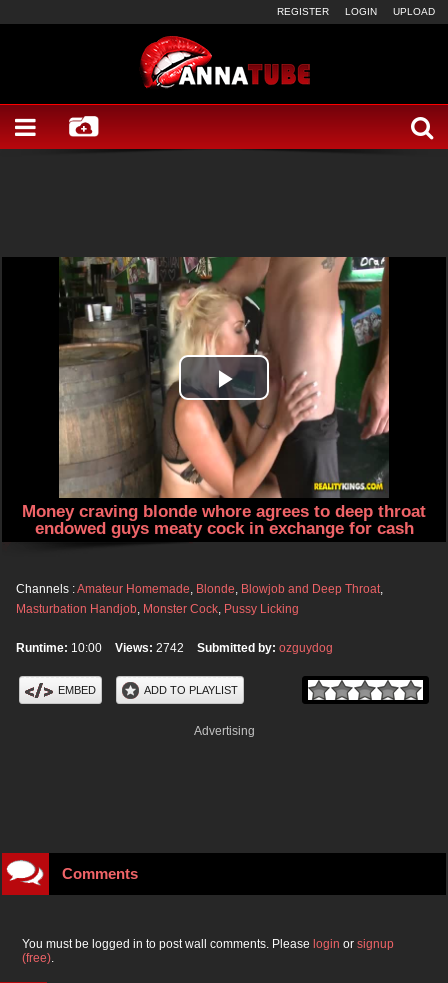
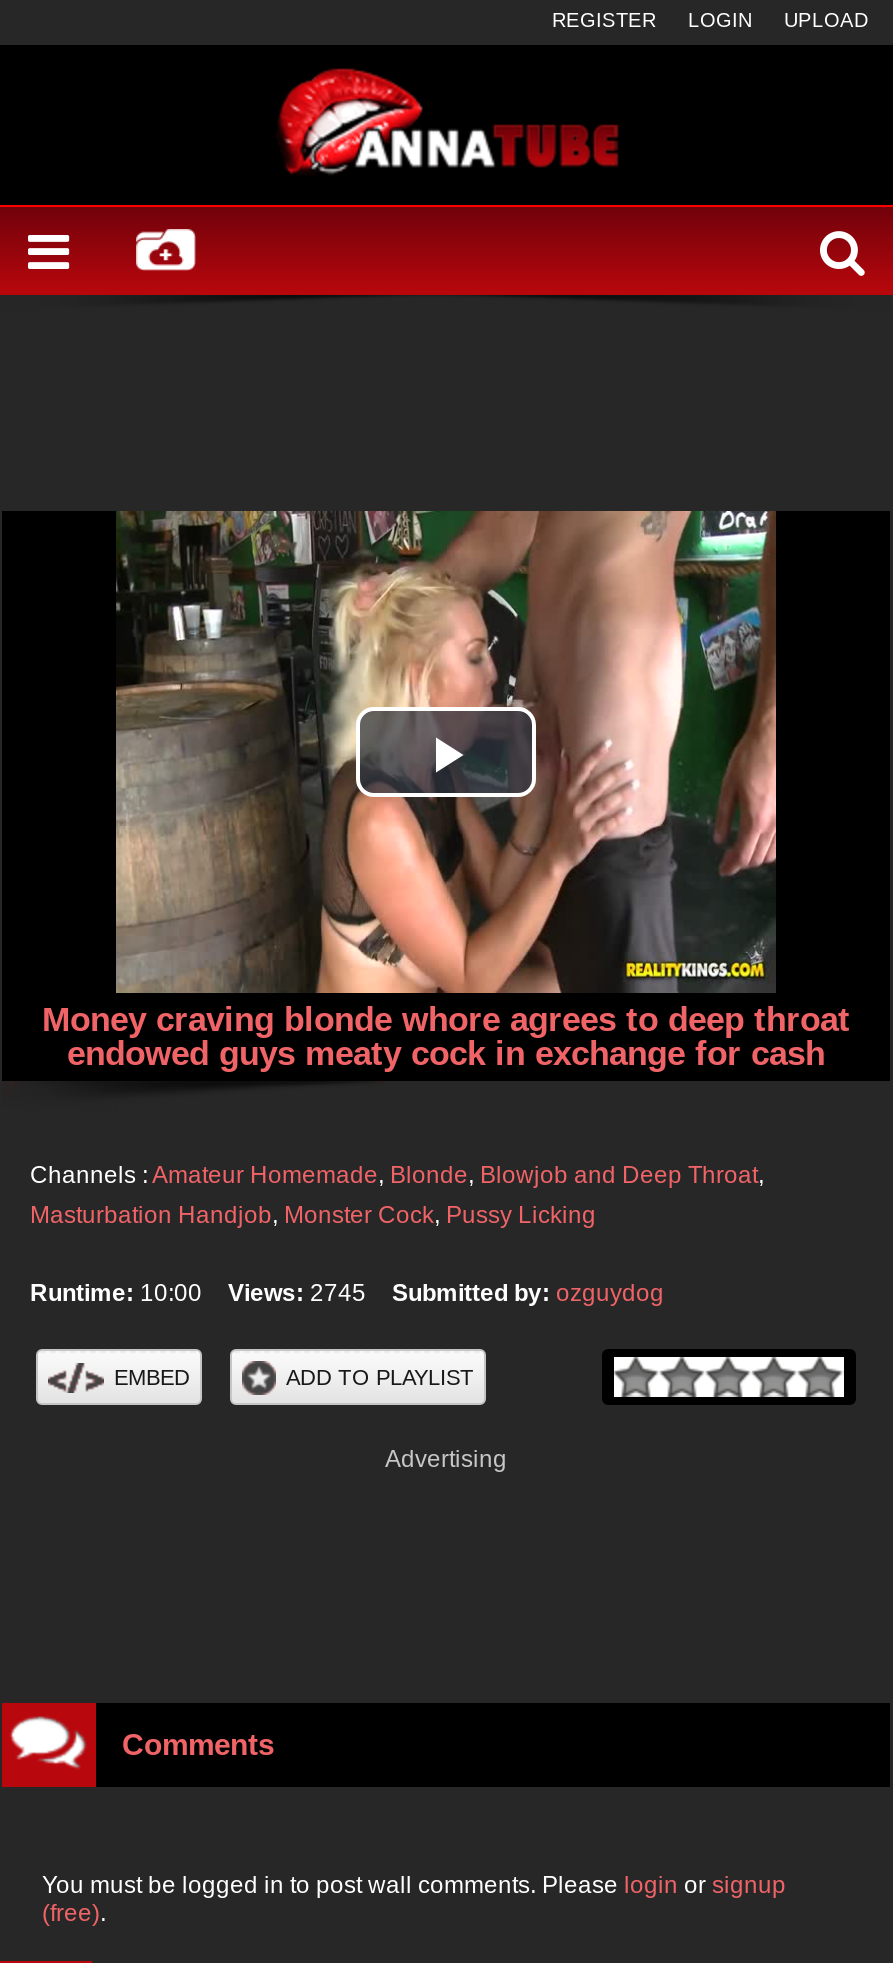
- Runtime: 10:00 Views: 2742 Submitted by: ozguydog
+ Runtime: 10:00 Views: 2745 Submitted by: ozguydog
